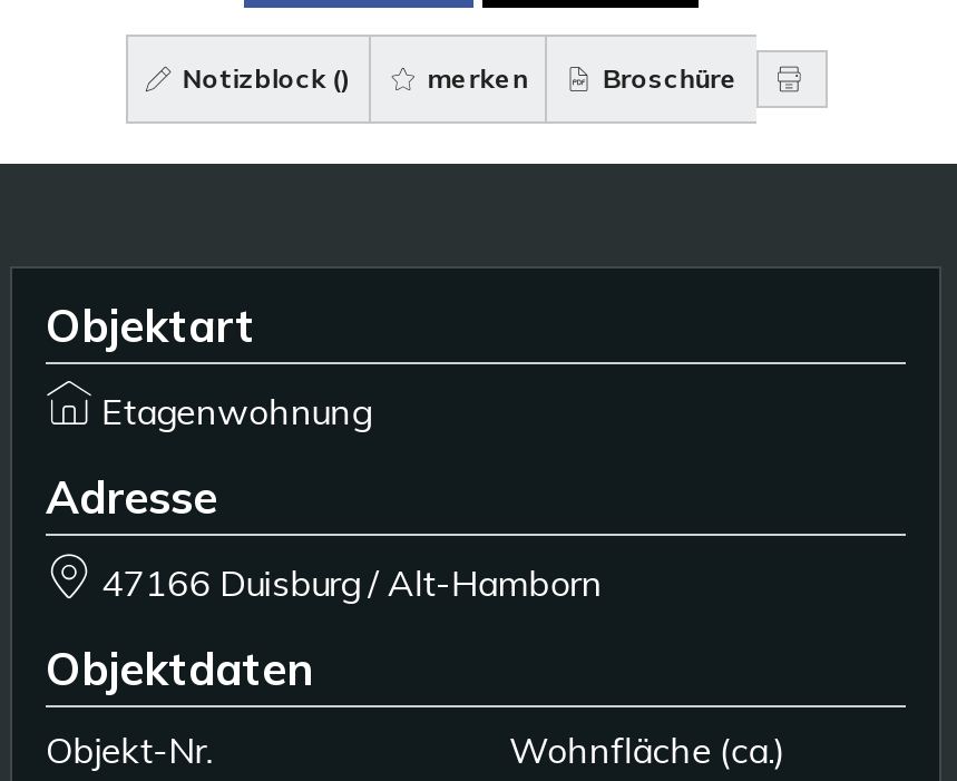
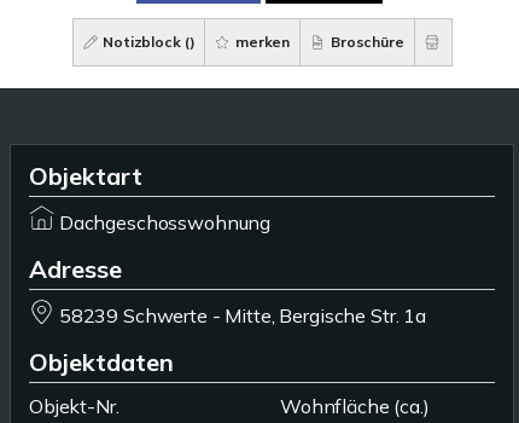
- Etagenwohnung
+ Dachgeschosswohnung

- 47166 Duisburg / Alt-Hamborn
+ 58239 Schwerte - Mitte, Bergische Str. 1a
